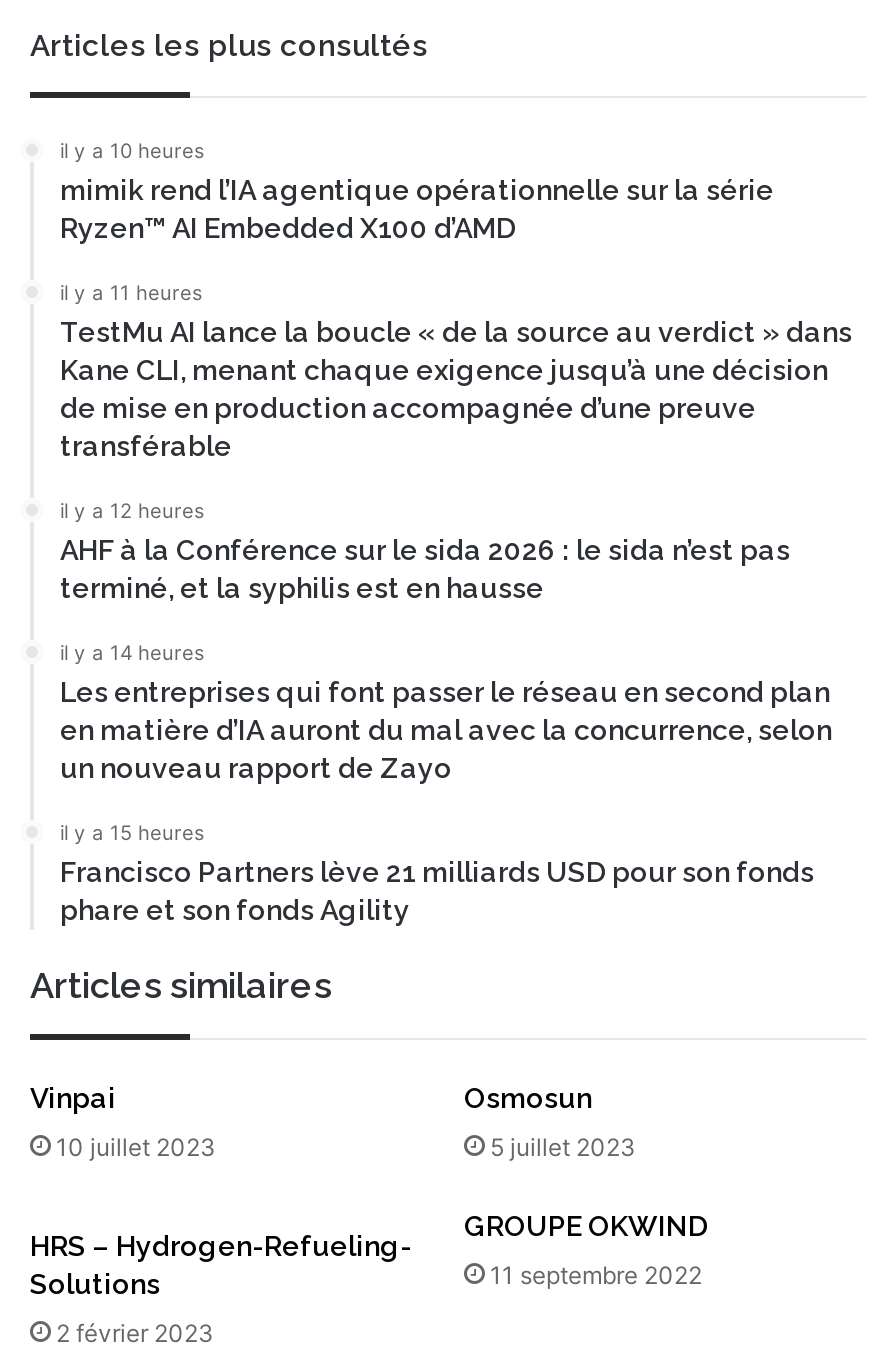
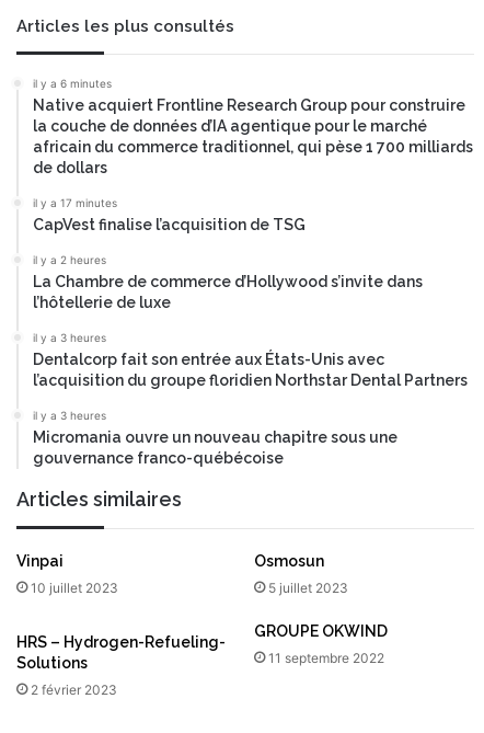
- il y a 10 heures
- mimik rend l’IA agentique opérationnelle sur la série
- Ryzen™ AI Embedded X100 d’AMD
+ il y a 6 minutes
+ Native acquiert Frontline Research Group pour construire
+ la couche de données d’IA agentique pour le marché
+ africain du commerce traditionnel, qui pèse 1 700 milliards
+ de dollars

- il y a 11 heures
- TestMu AI lance la boucle « de la source au verdict » dans
- Kane CLI, menant chaque exigence jusqu’à une décision
- de mise en production accompagnée d’une preuve
- transférable
+ il y a 17 minutes
+ CapVest finalise l’acquisition de TSG

- il y a 12 heures
- AHF à la Conférence sur le sida 2026 : le sida n’est pas
- terminé, et la syphilis est en hausse
+ il y a 2 heures
+ La Chambre de commerce d’Hollywood s’invite dans
+ l’hôtellerie de luxe

- il y a 14 heures
- Les entreprises qui font passer le réseau en second plan
- en matière d’IA auront du mal avec la concurrence, selon
- un nouveau rapport de Zayo
+ il y a 3 heures
+ Dentalcorp fait son entrée aux États-Unis avec
+ l’acquisition du groupe floridien Northstar Dental Partners

- il y a 15 heures
- Francisco Partners lève 21 milliards USD pour son fonds
- phare et son fonds Agility
+ il y a 3 heures
+ Micromania ouvre un nouveau chapitre sous une
+ gouvernance franco-québécoise
